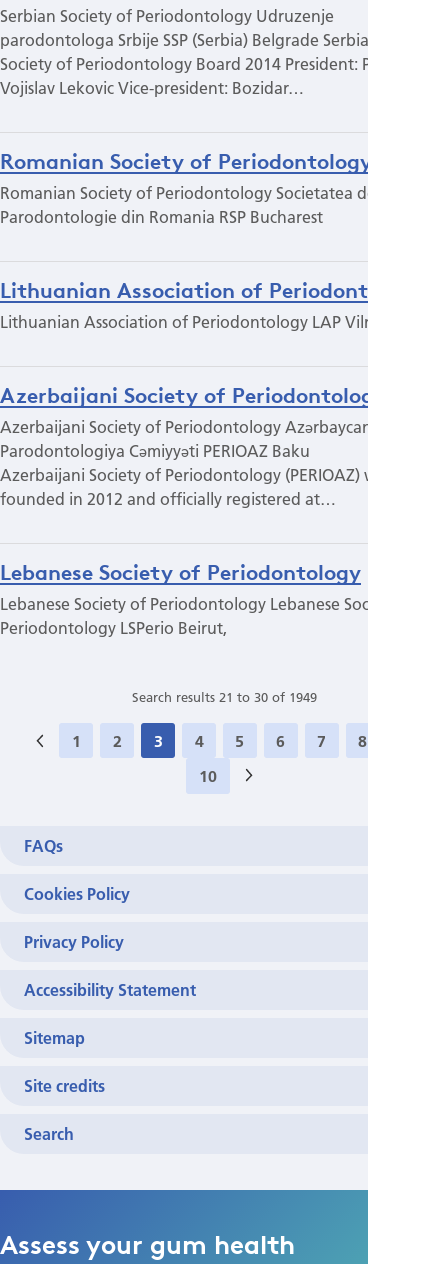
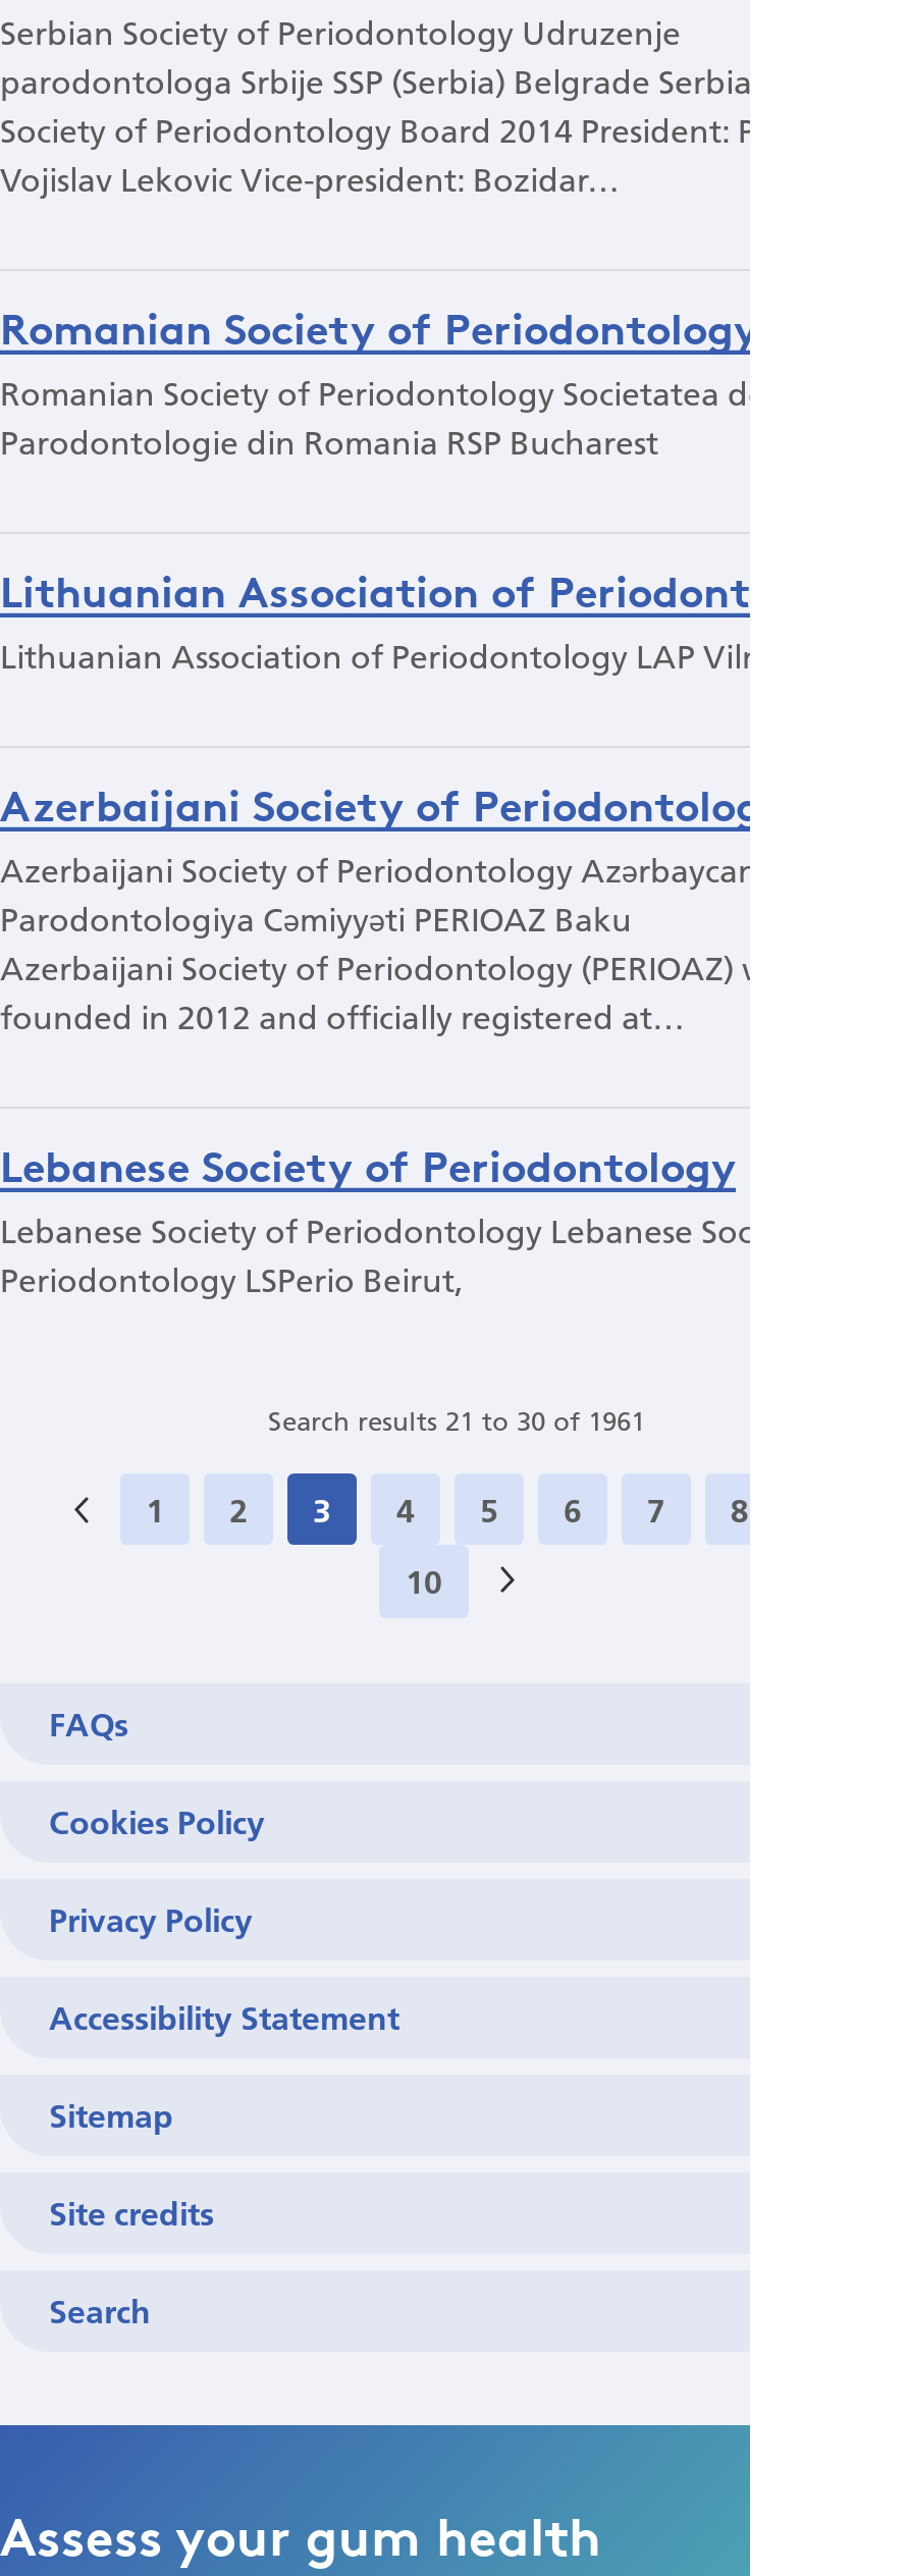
- Search results 21 to 30 of 1949
+ Search results 21 to 30 of 1961
